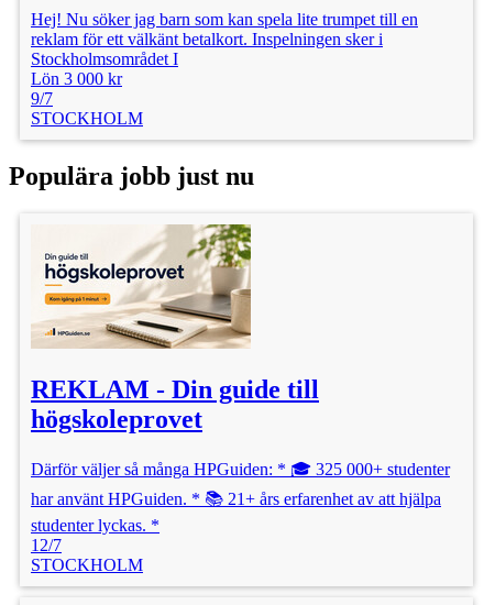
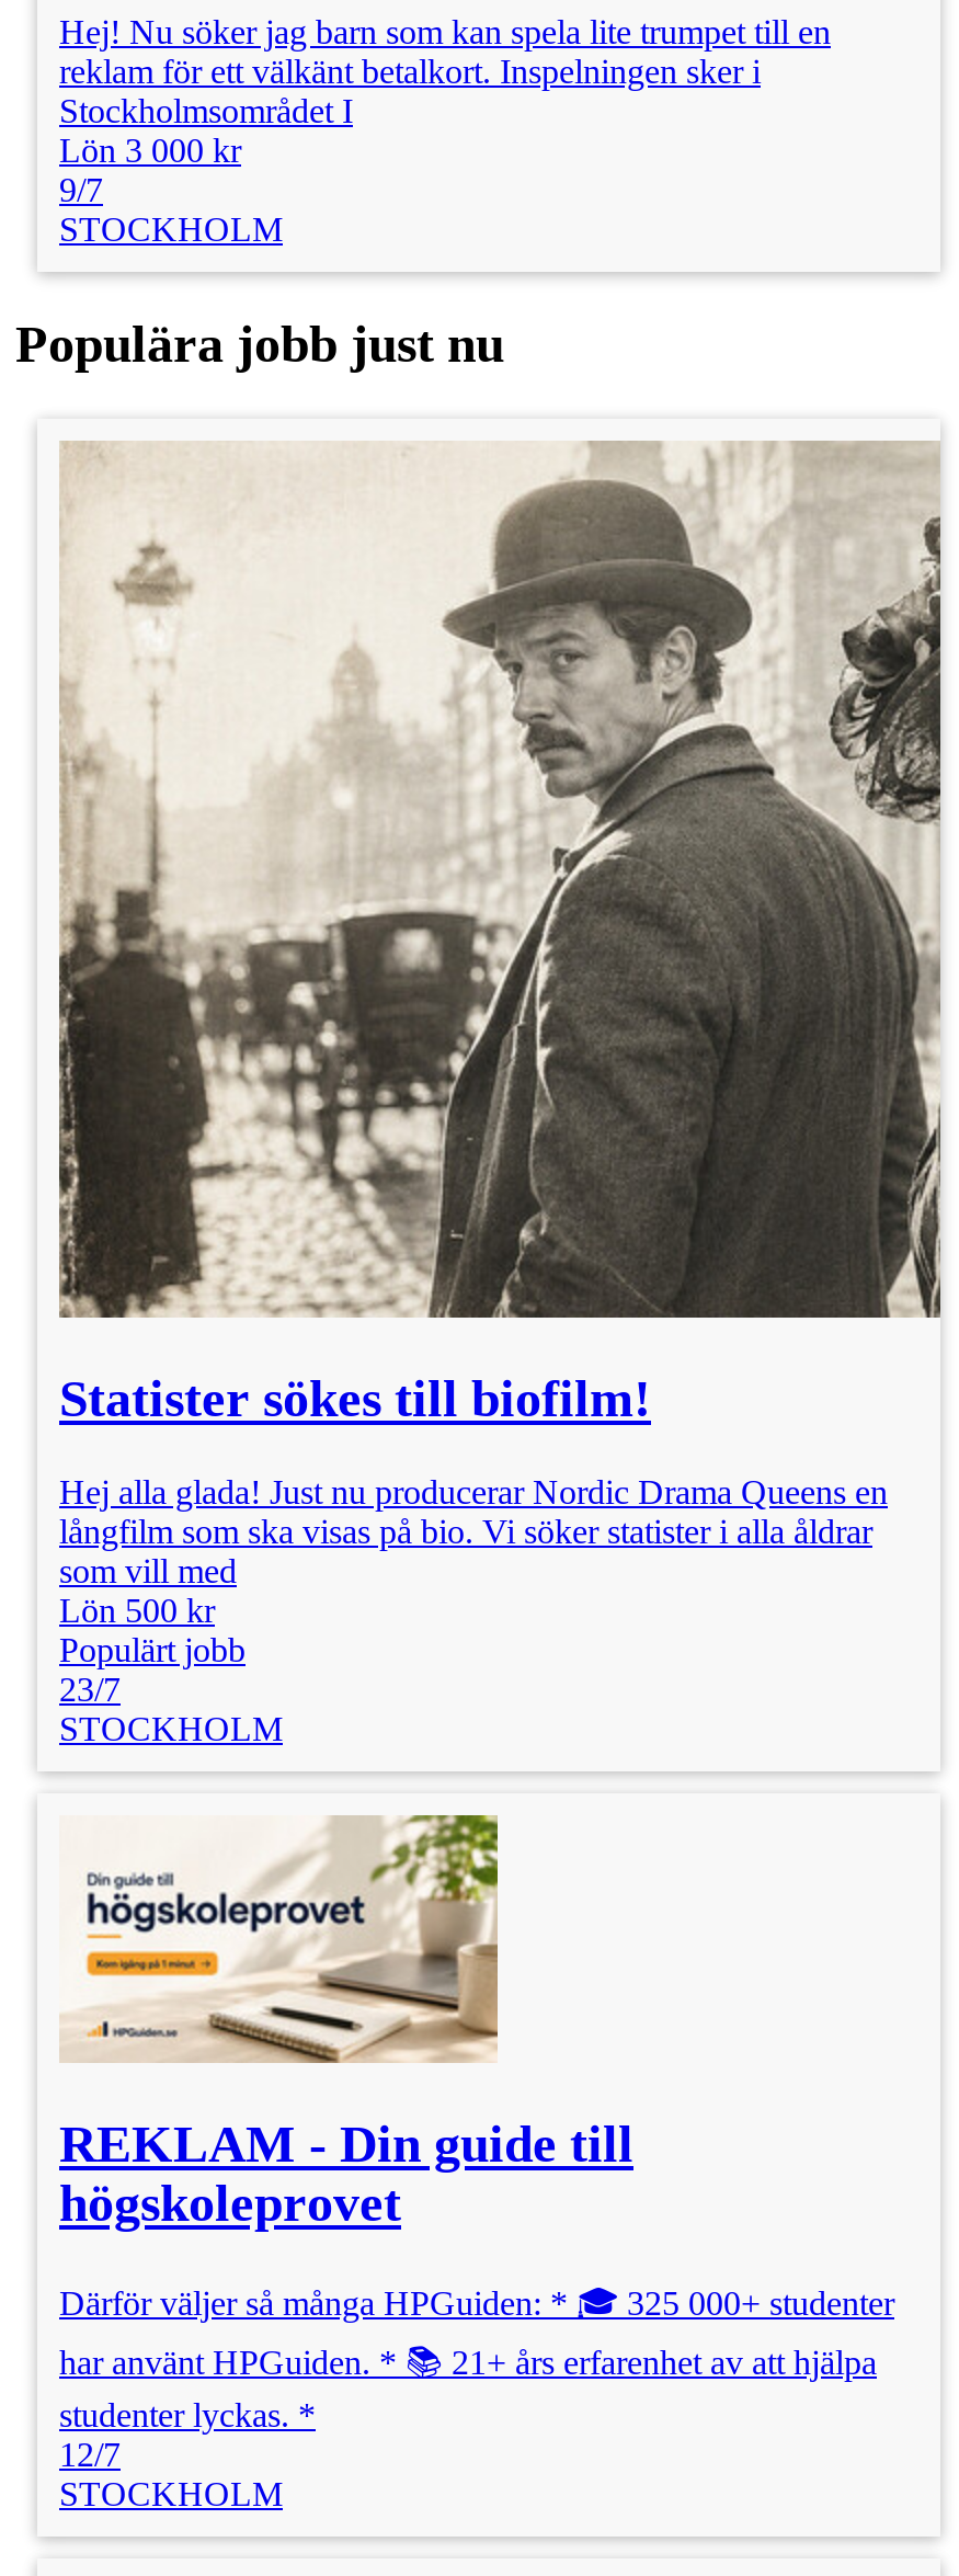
+ [image]
+ Statister sökes till biofilm!
+ Hej alla glada! Just nu producerar Nordic Drama Queens en
+ långfilm som ska visas på bio. Vi söker statister i alla åldrar
+ som vill med
+ Lön 500 kr
+ Populärt jobb
+ 23/7
+ STOCKHOLM
